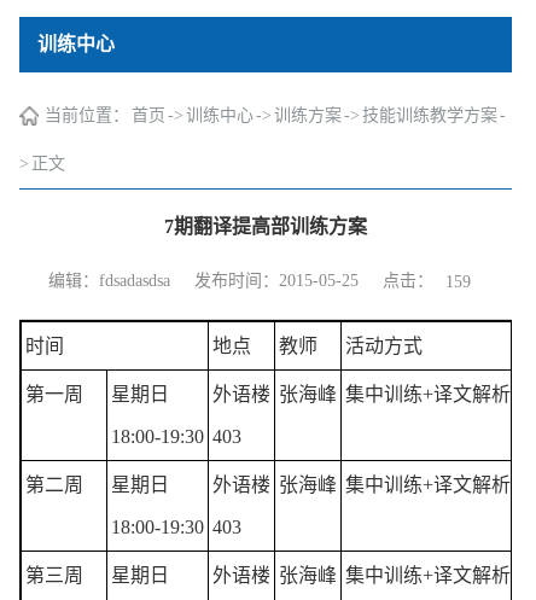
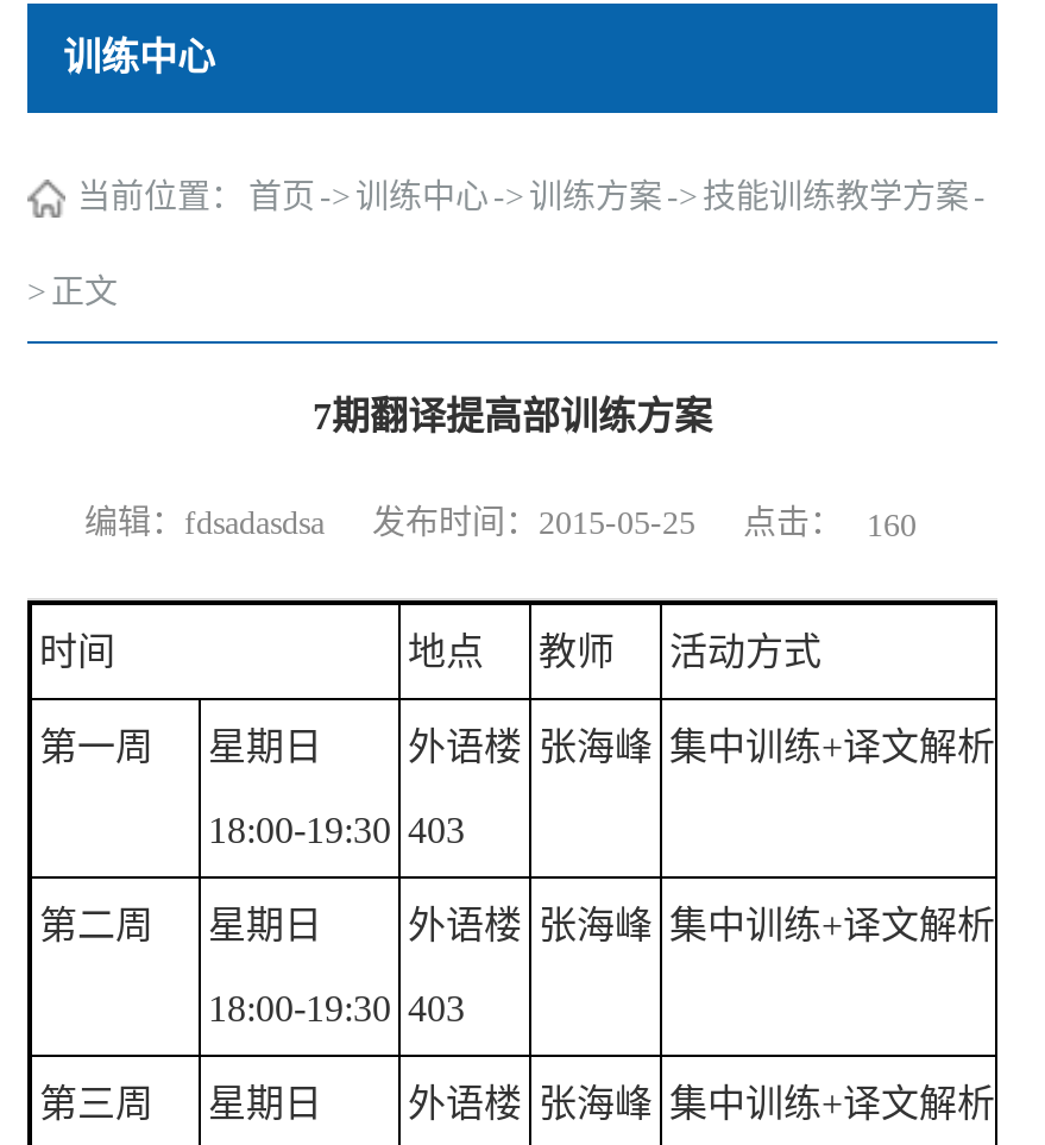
- 编辑：fdsadasdsa 发布时间：2015-05-25 点击： 159
+ 编辑：fdsadasdsa 发布时间：2015-05-25 点击： 160
